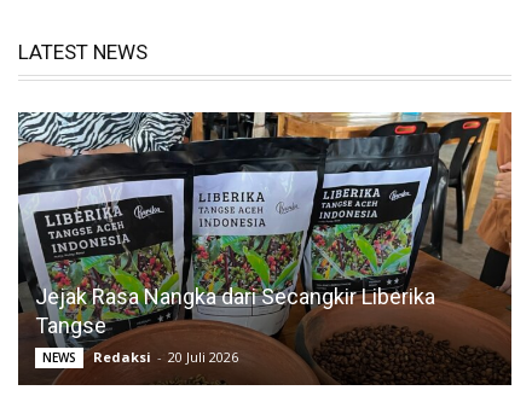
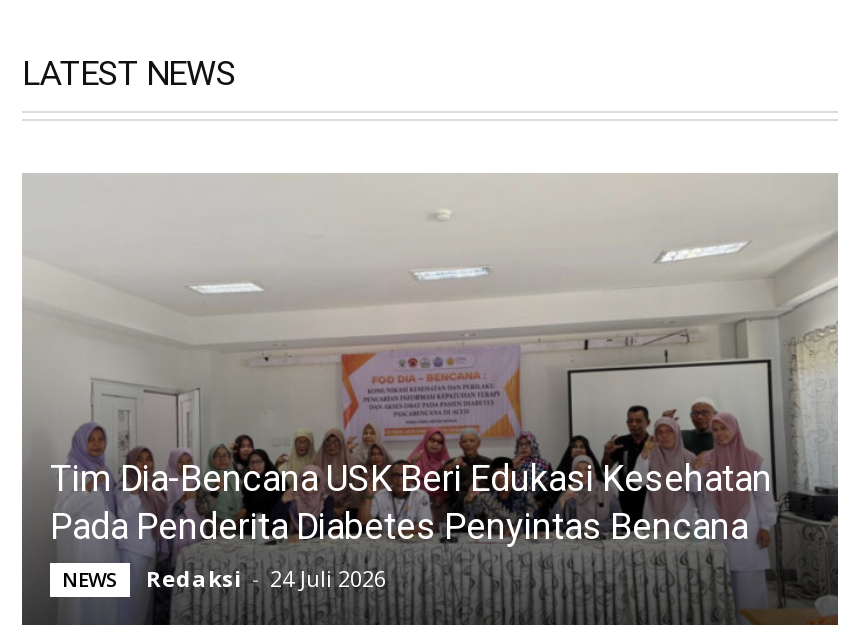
- [image]
- Jejak Rasa Nangka dari Secangkir Liberika
- Tangse
+ [image]
+ Tim Dia-Bencana USK Beri Edukasi Kesehatan
+ Pada Penderita Diabetes Penyintas Bencana

- NEWS Redaksi - 20 Juli 2026
+ NEWS Redaksi - 24 Juli 2026
